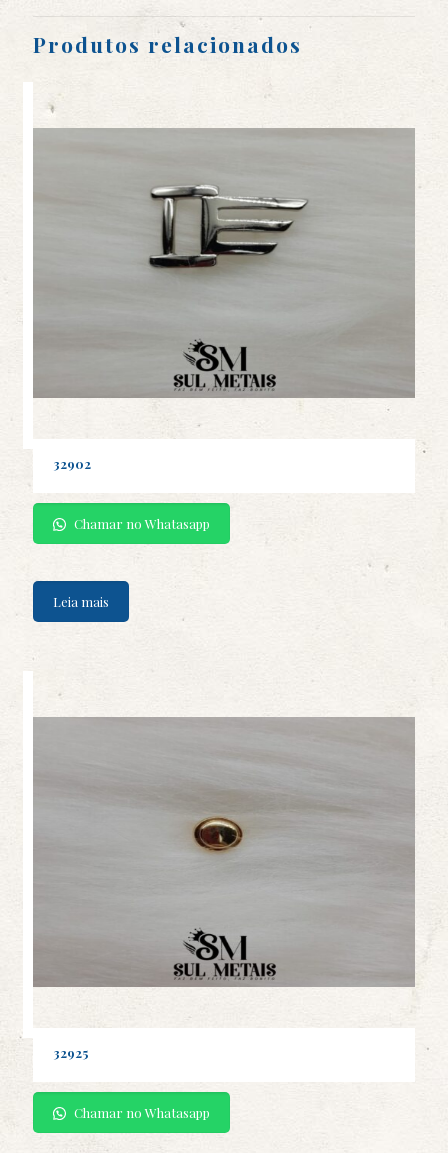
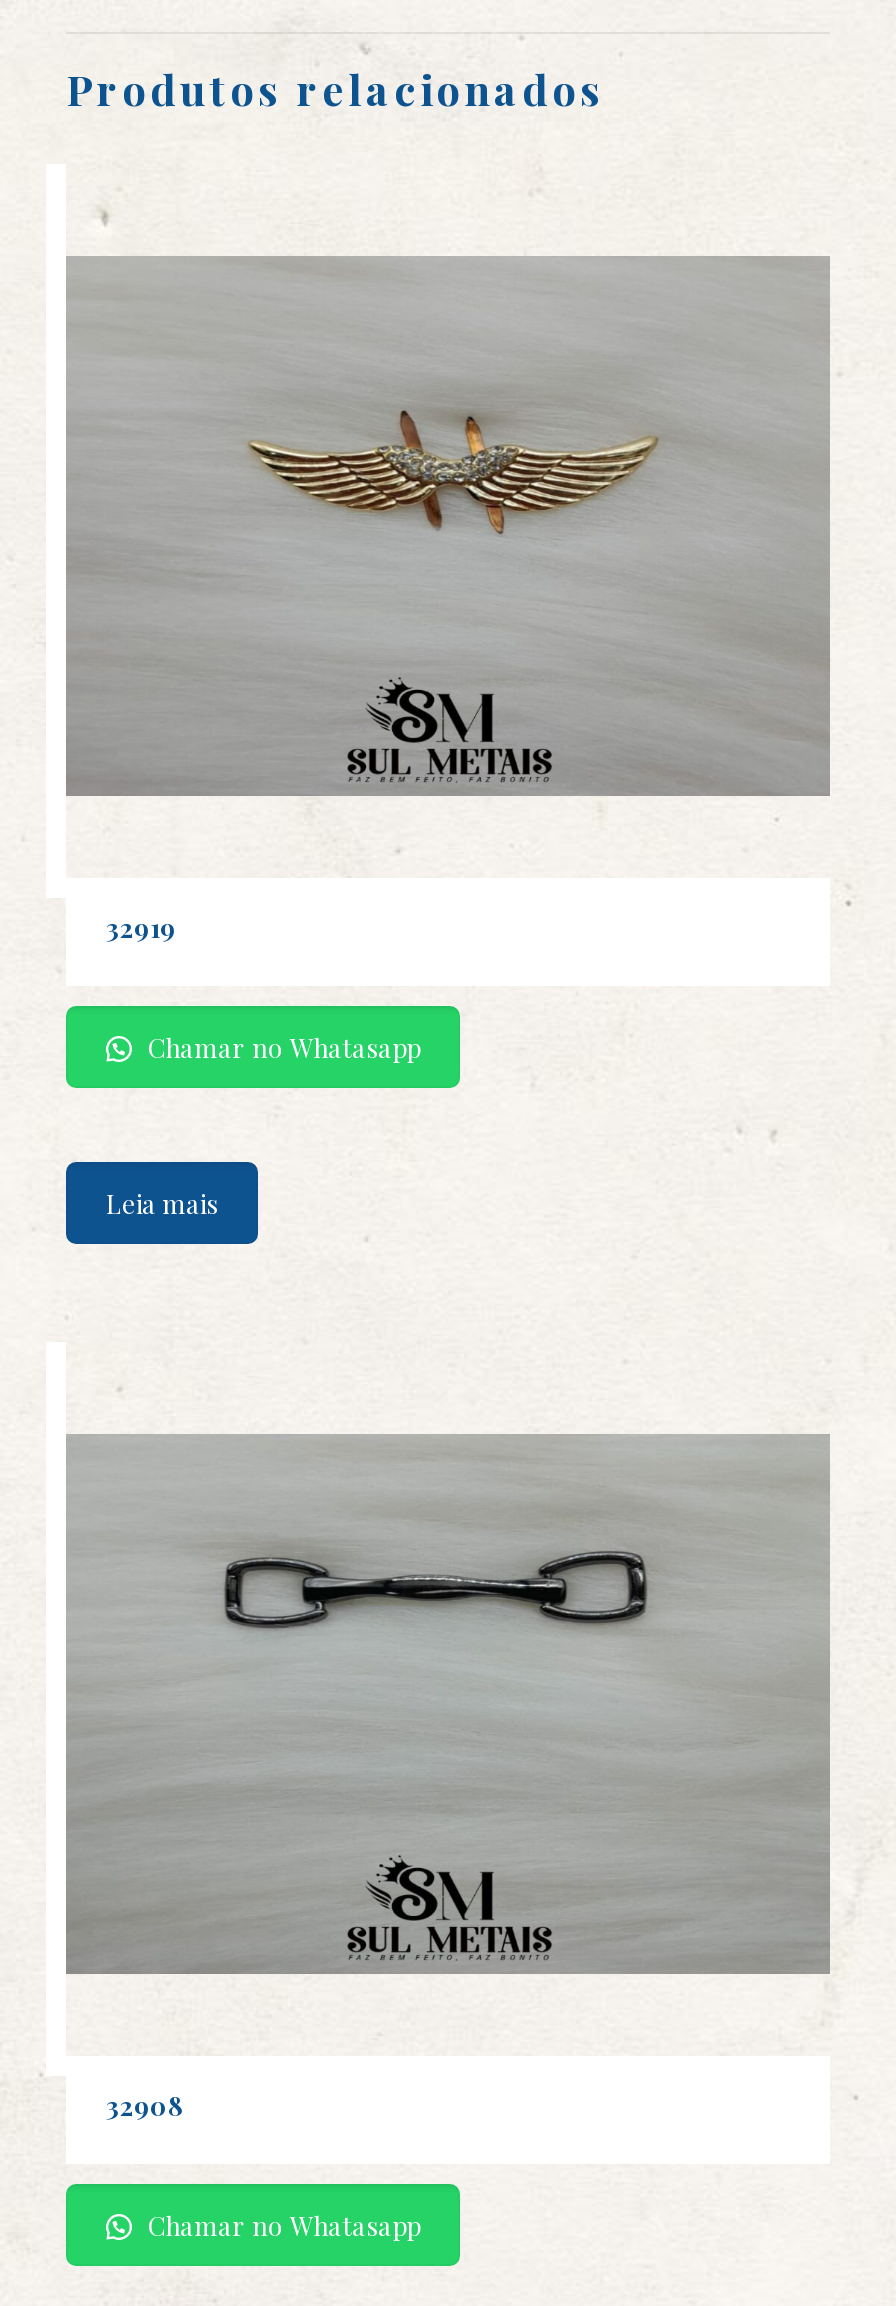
- [image]
+ [image]

- 32902
+ 32919

- [image]
+ [image]

- 32925
+ 32908
